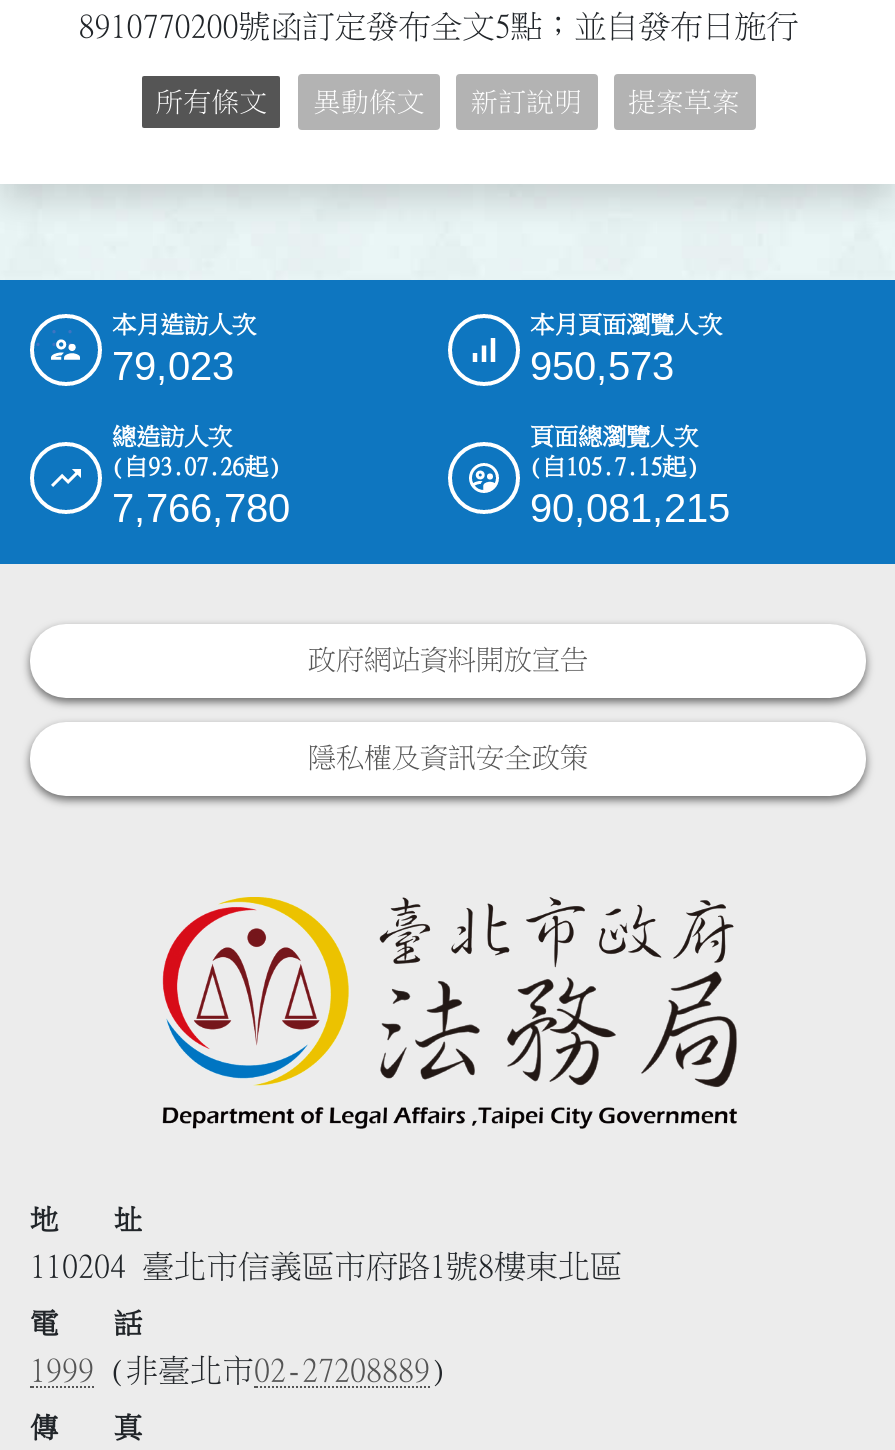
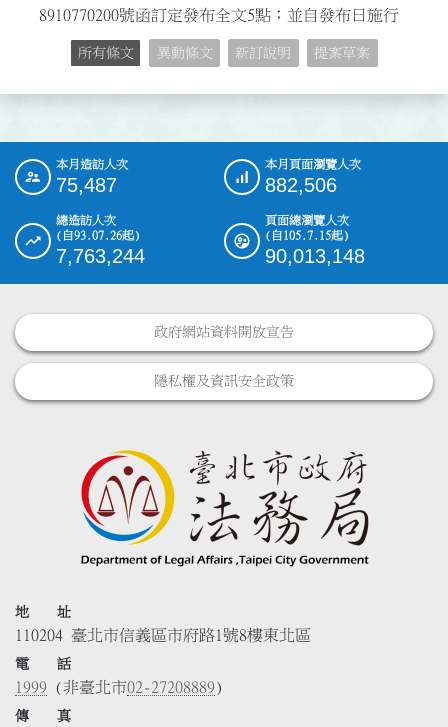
- 79,023
+ 75,487

- 950,573
+ 882,506

- 7,766,780
+ 7,763,244

- 90,081,215
+ 90,013,148
